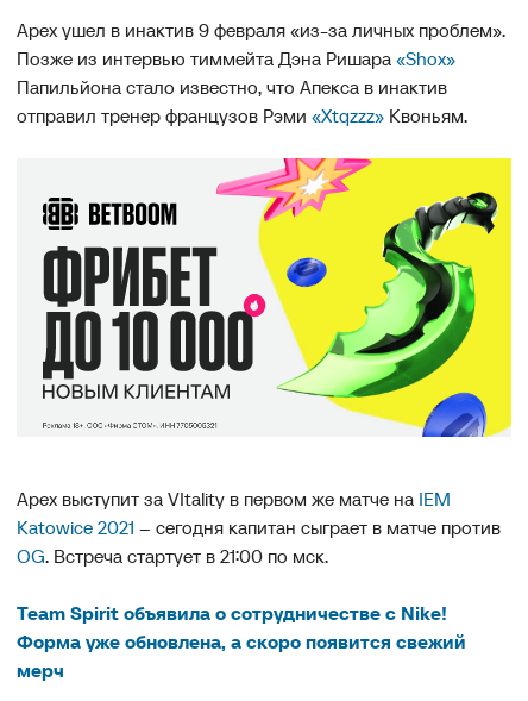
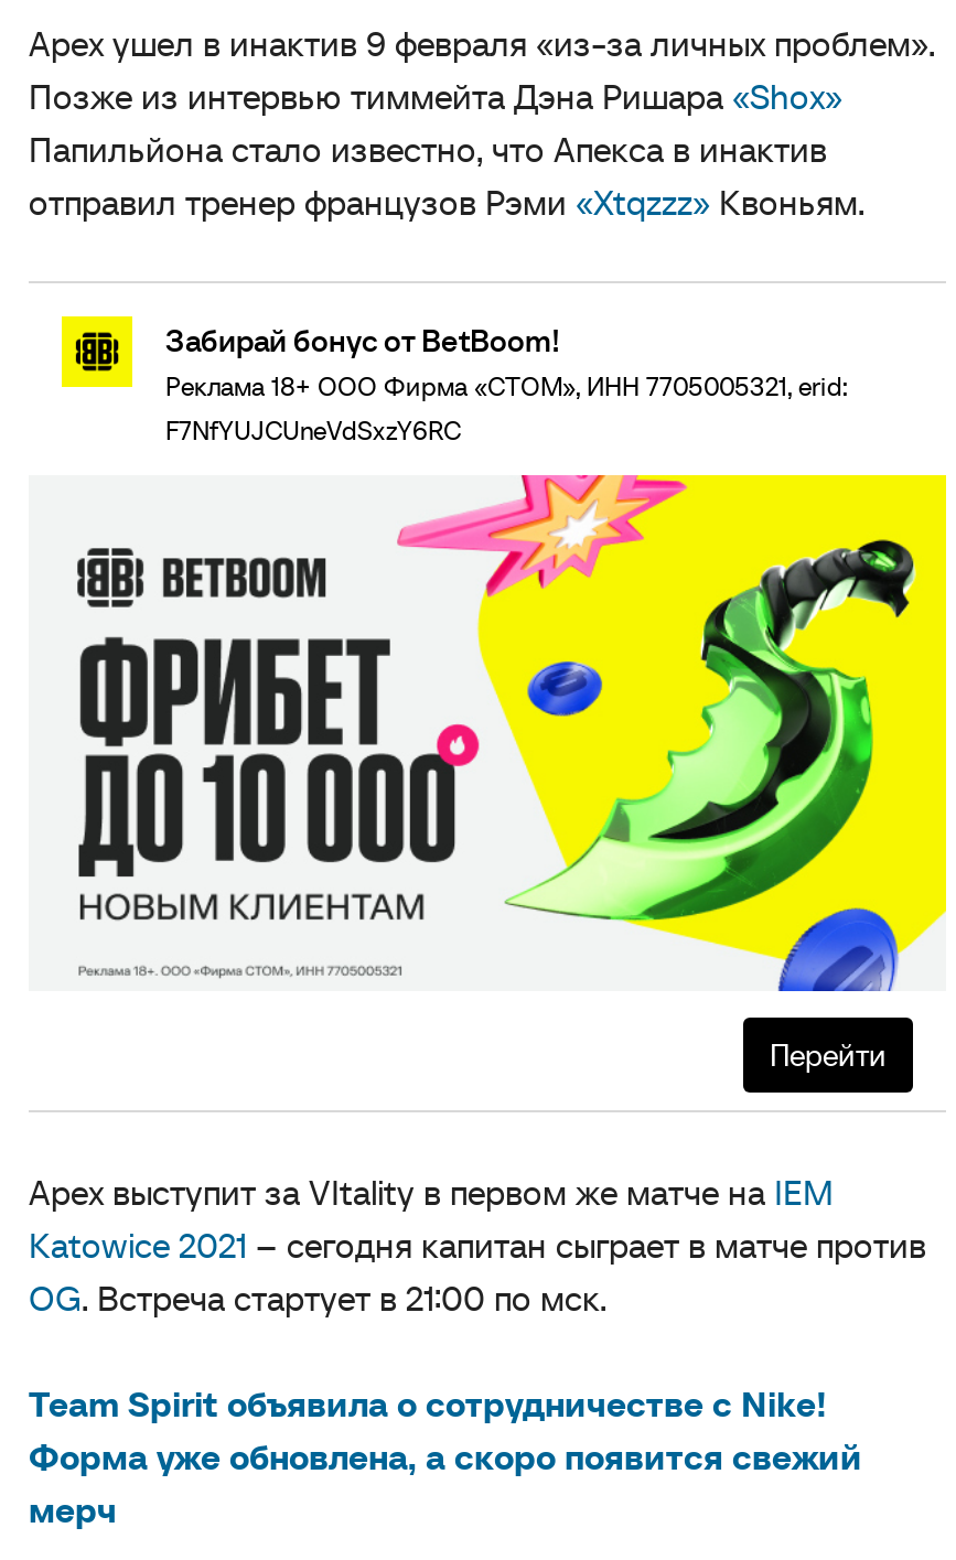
+ [image]
+ Забирай бонус от BetBoom!
+ Реклама 18+ ООО Фирма «СТОМ», ИНН 7705005321, erid:
+ F7NfYUJCUneVdSxzY6RC

+ Перейти

moved down: [image]
